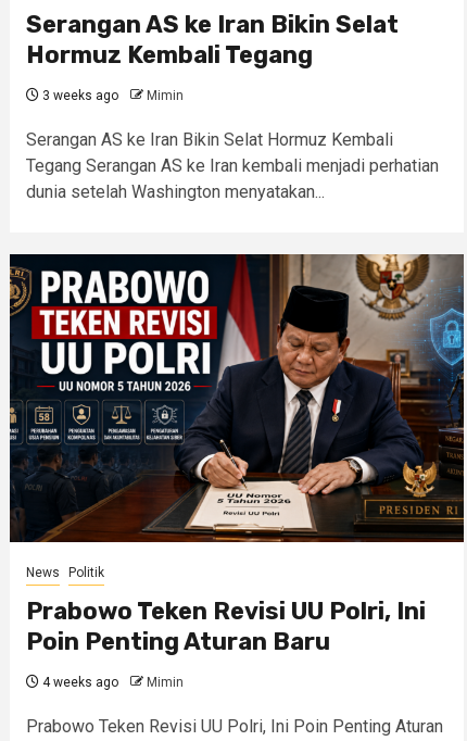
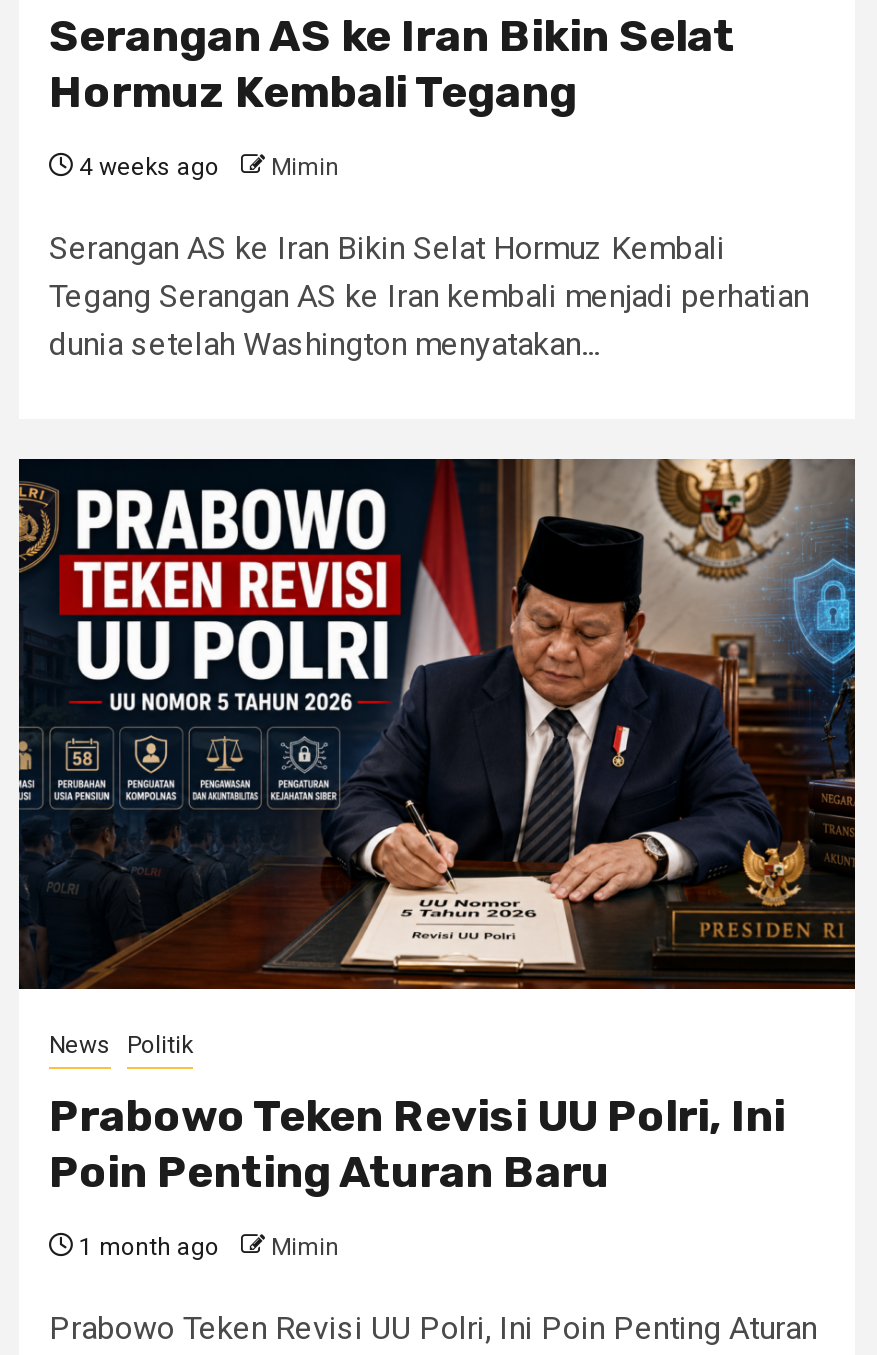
- 3 weeks ago Mimin
+ 4 weeks ago Mimin

- 4 weeks ago Mimin
+ 1 month ago Mimin
